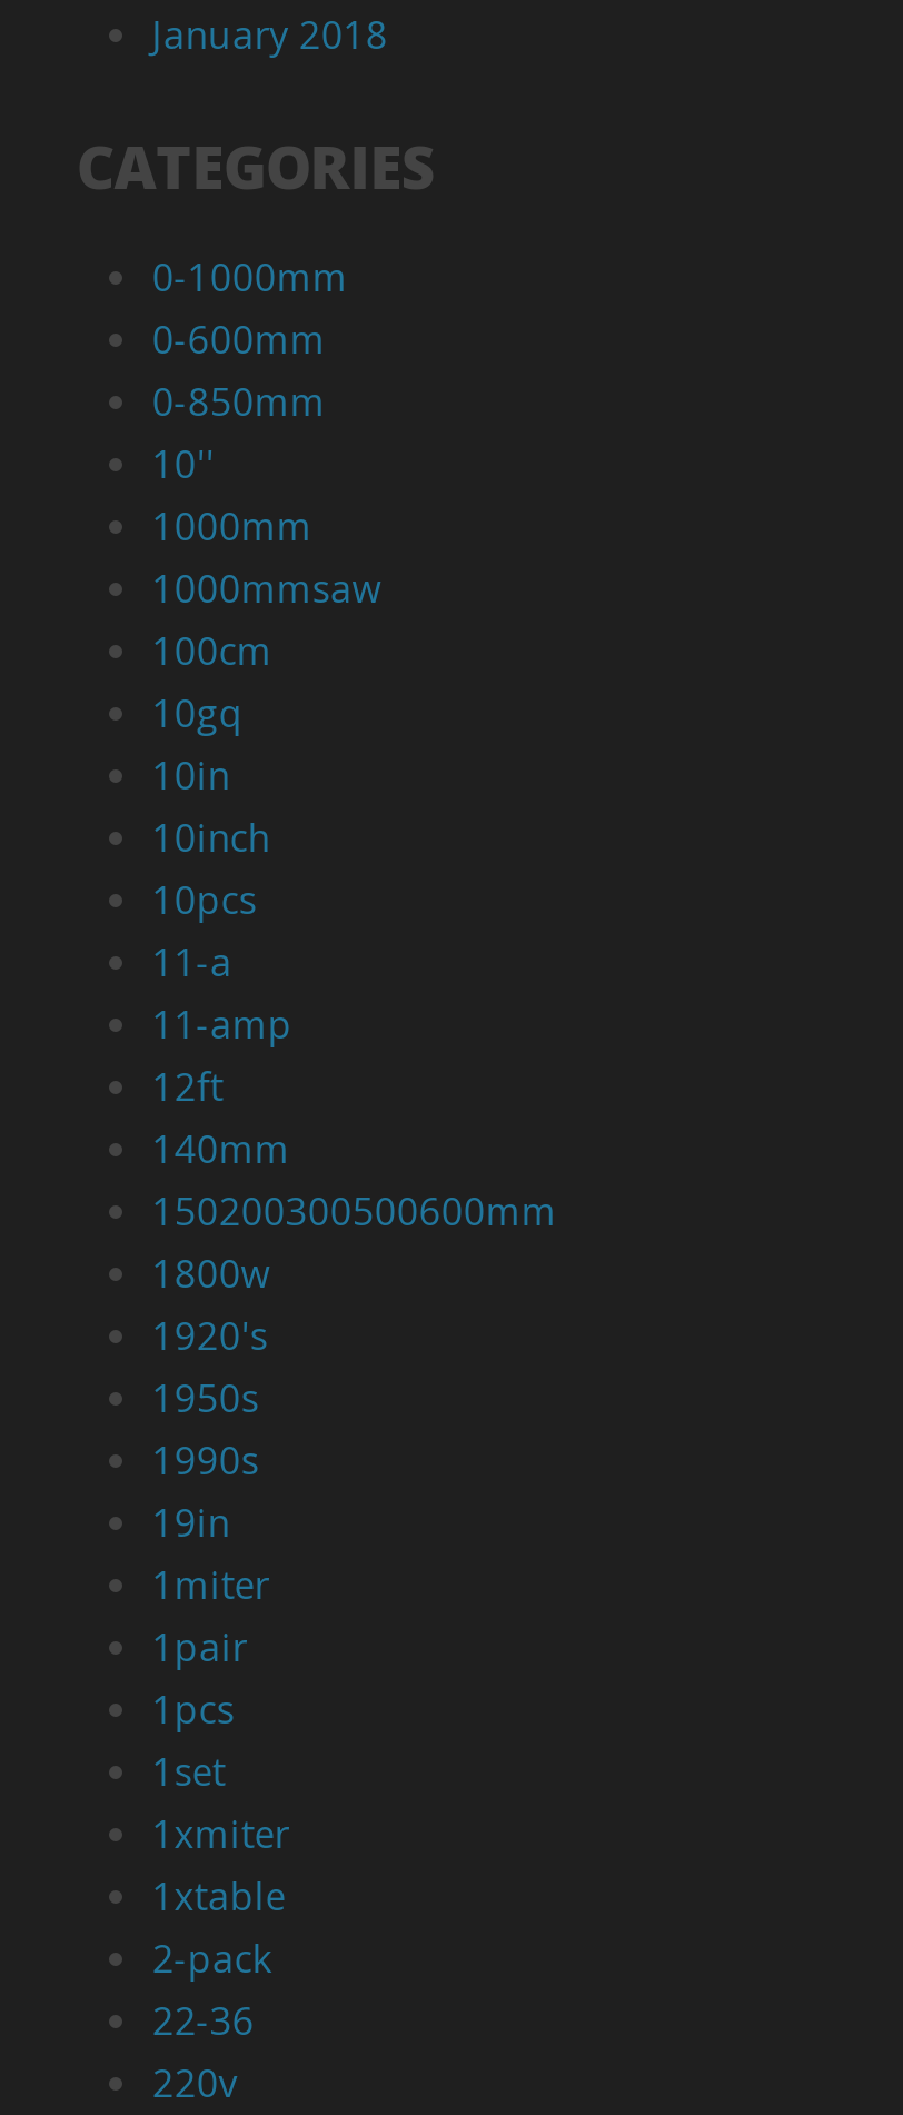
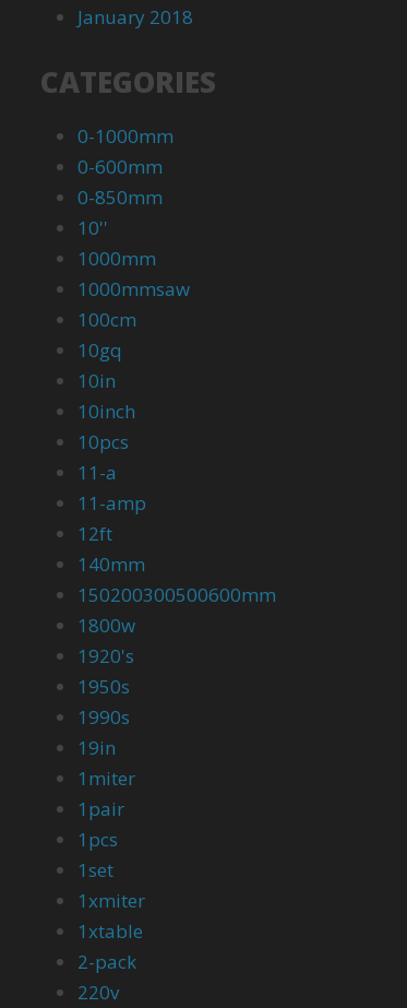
- 22-36
